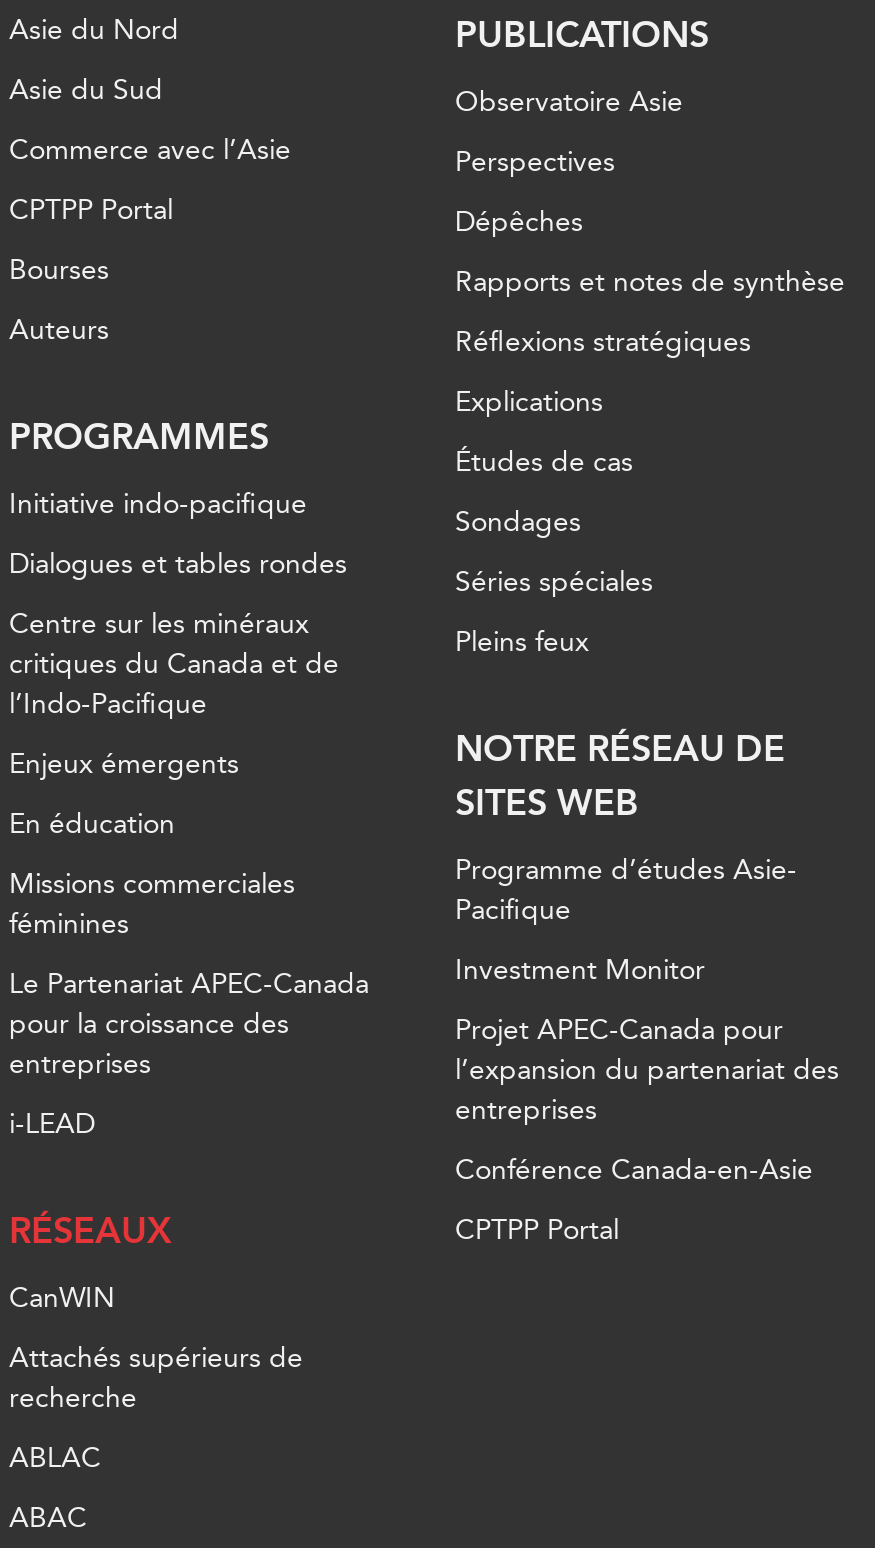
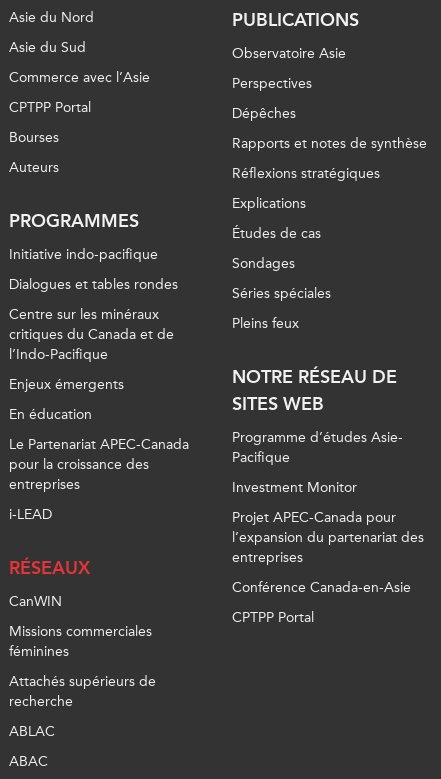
moved down: Missions commerciales | féminines

moved up: Le Partenariat APEC-Canada | pour la croissance des | entreprises | i-LEAD | RÉSEAUX | CanWIN
